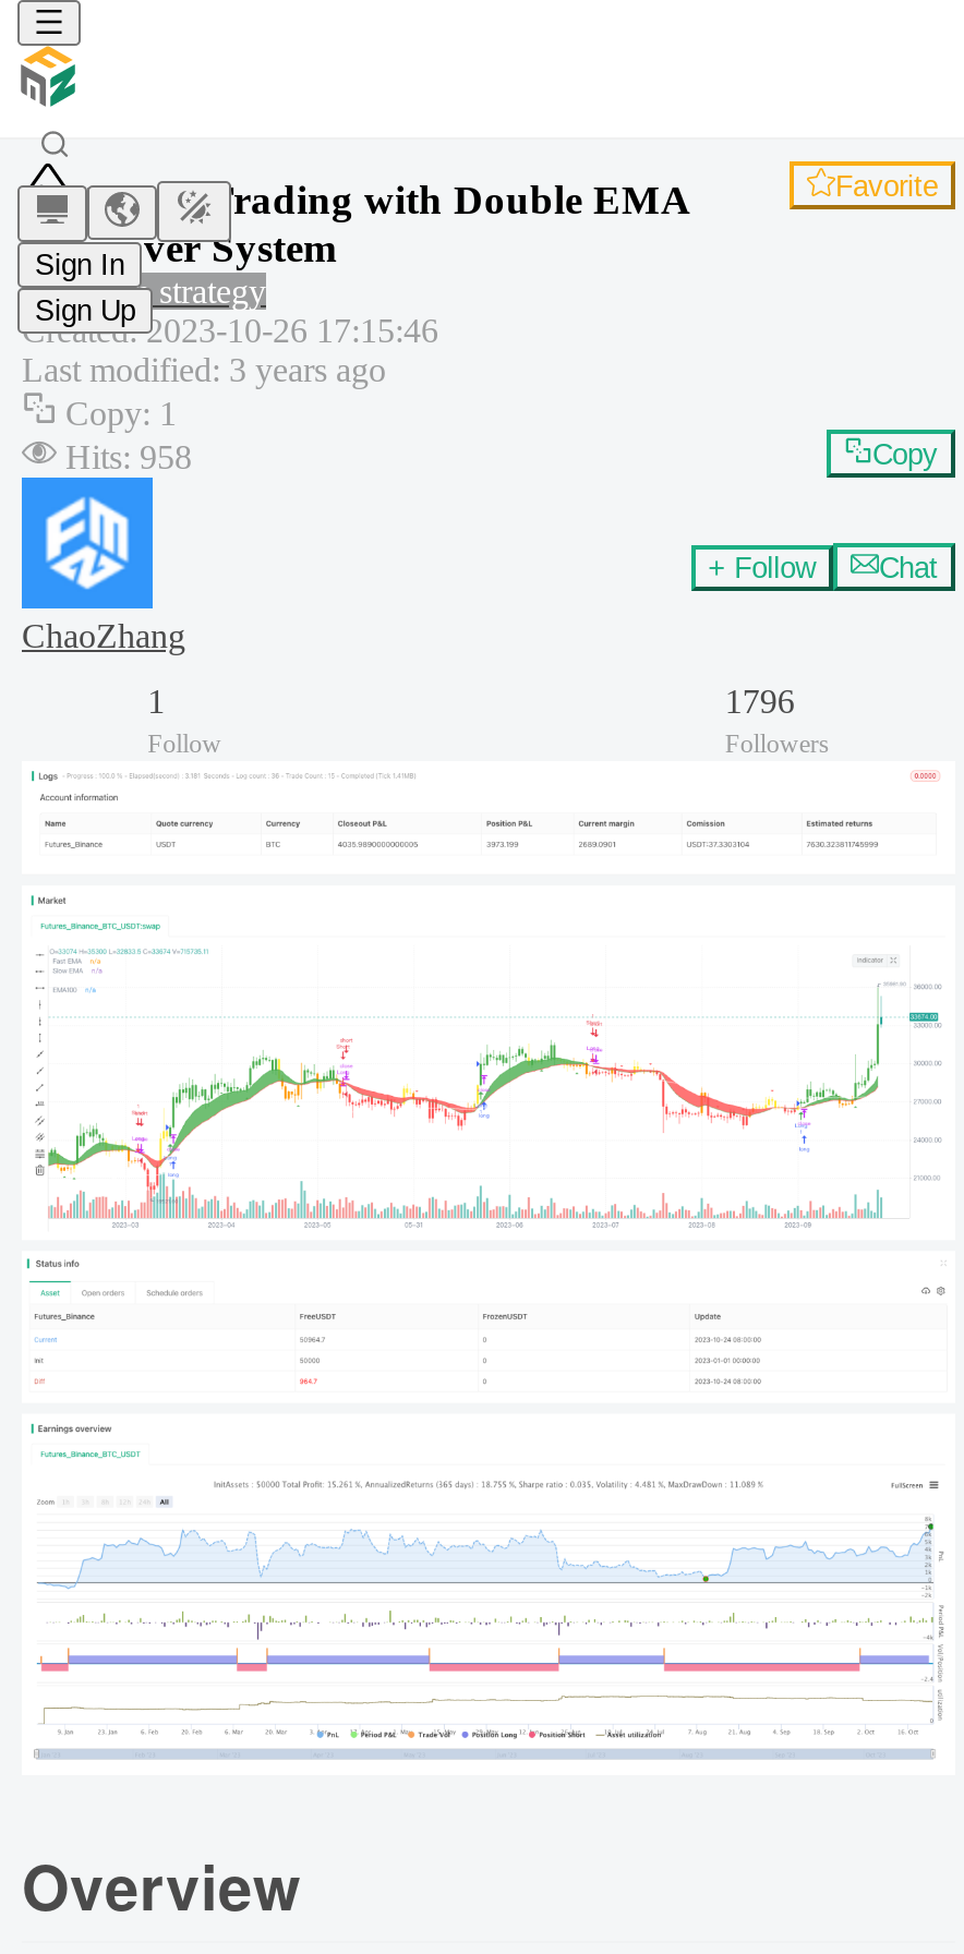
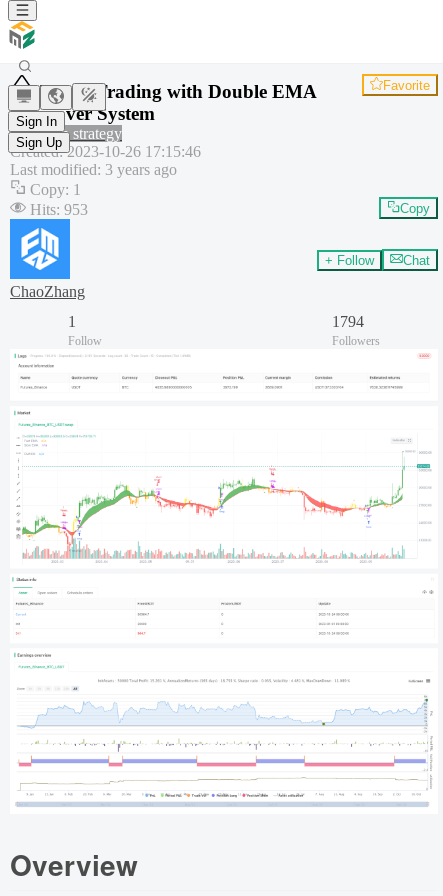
- Hits: 958
+ Hits: 953

- 1796
+ 1794
